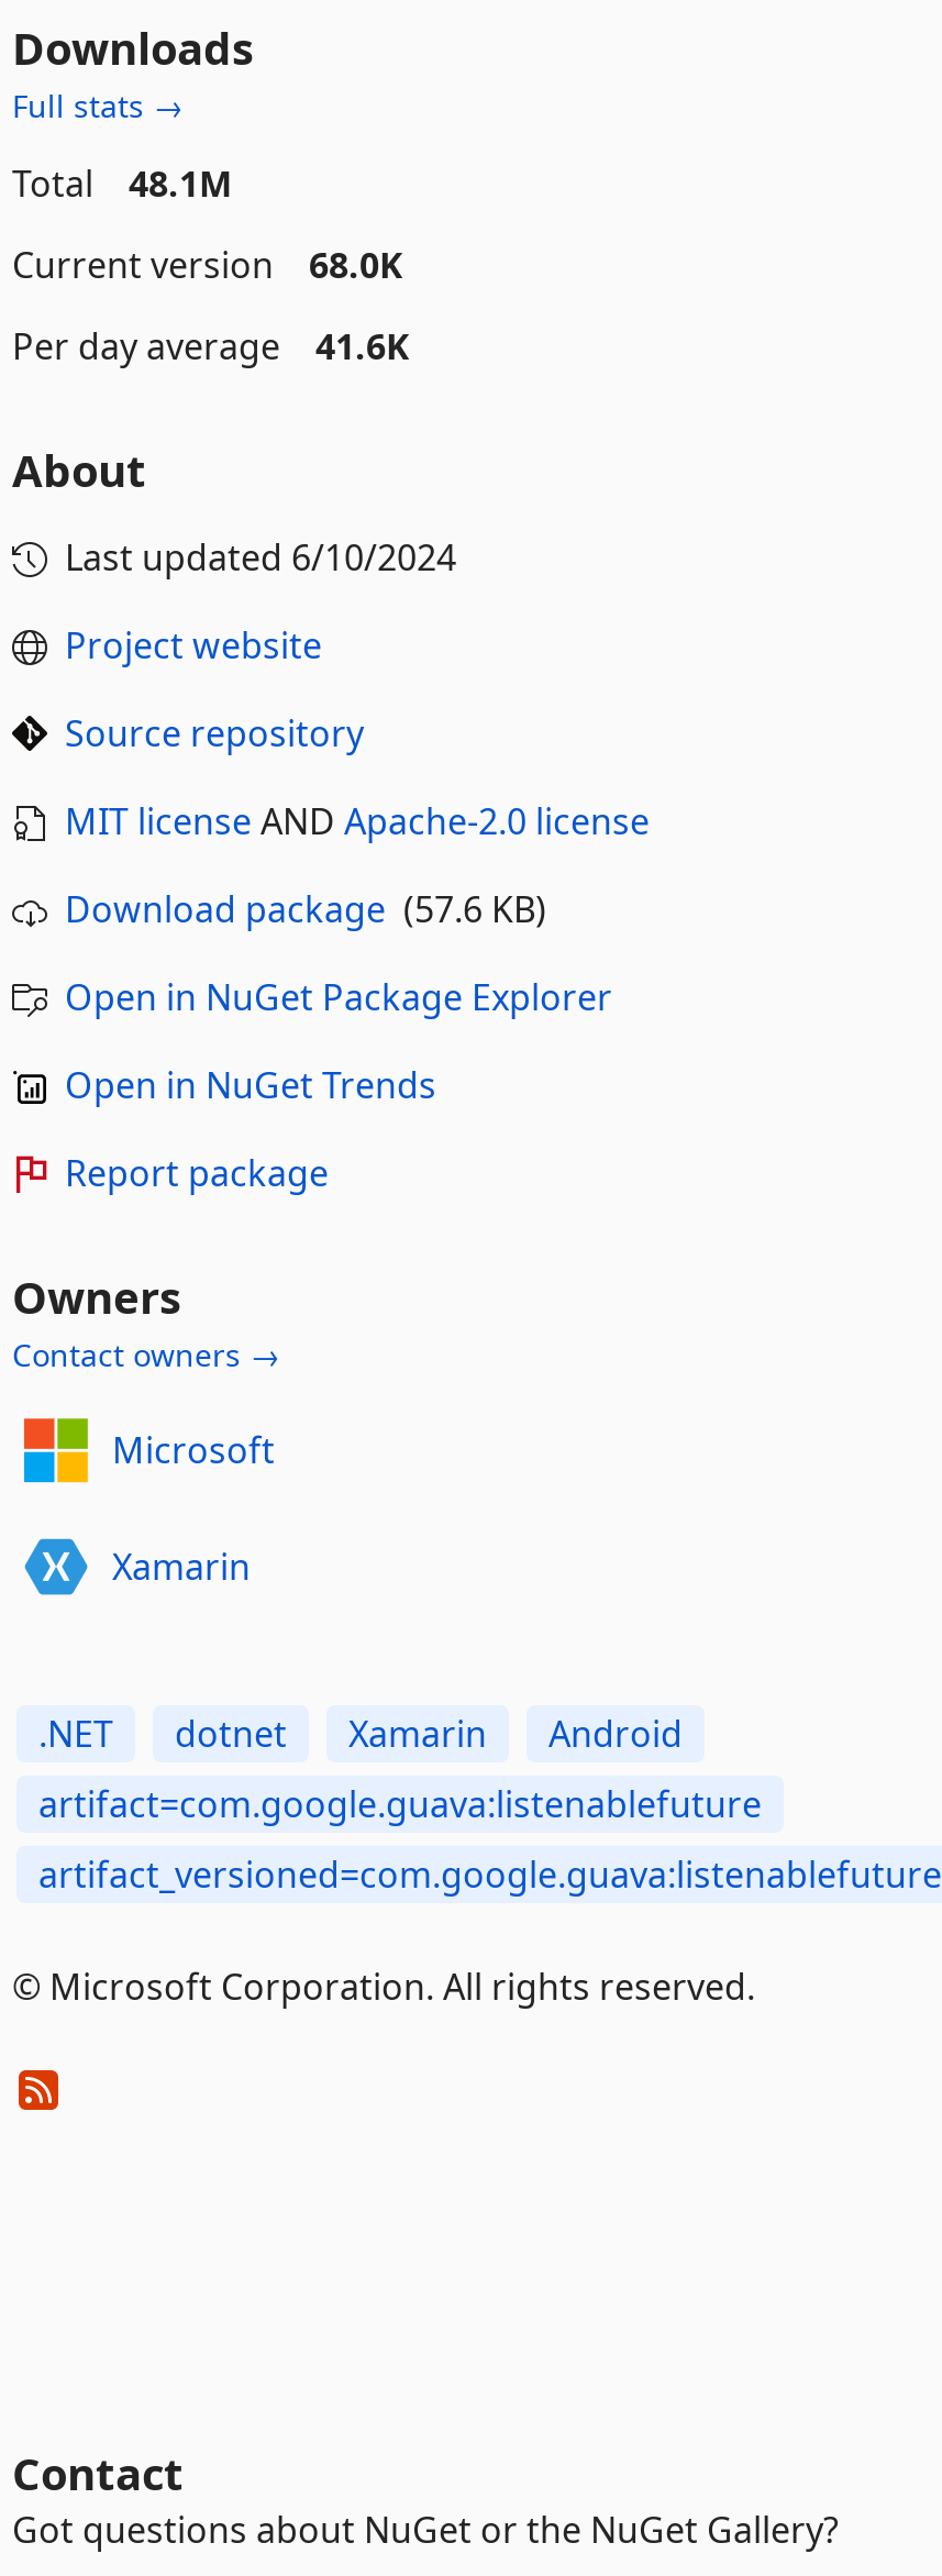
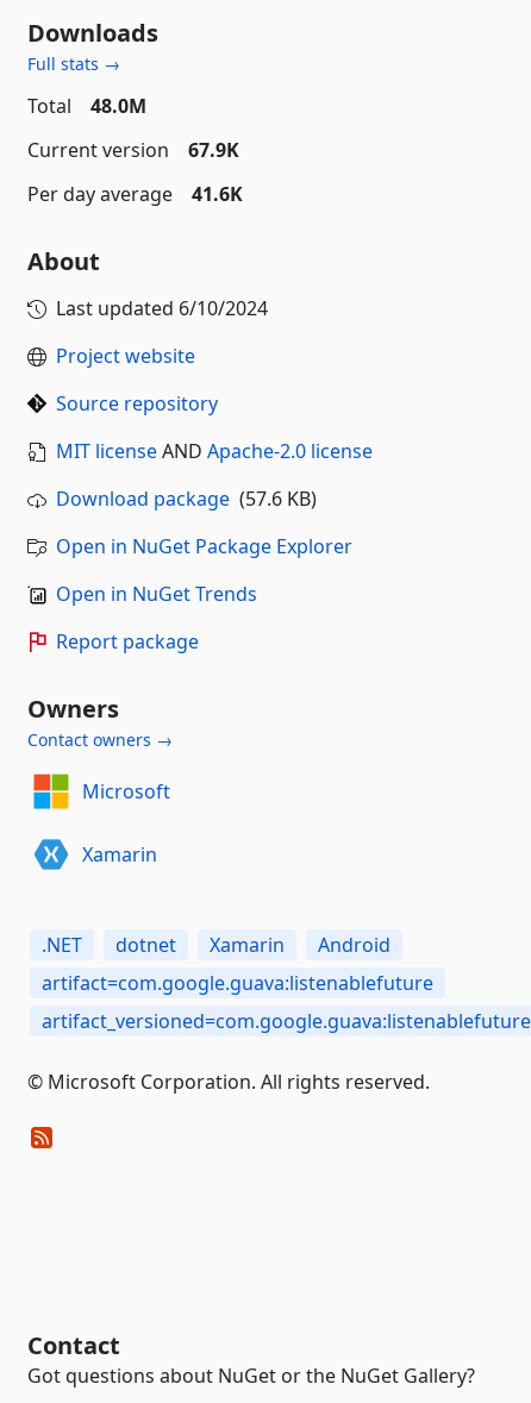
- Total 48.1M
+ Total 48.0M

- Current version 68.0K
+ Current version 67.9K
